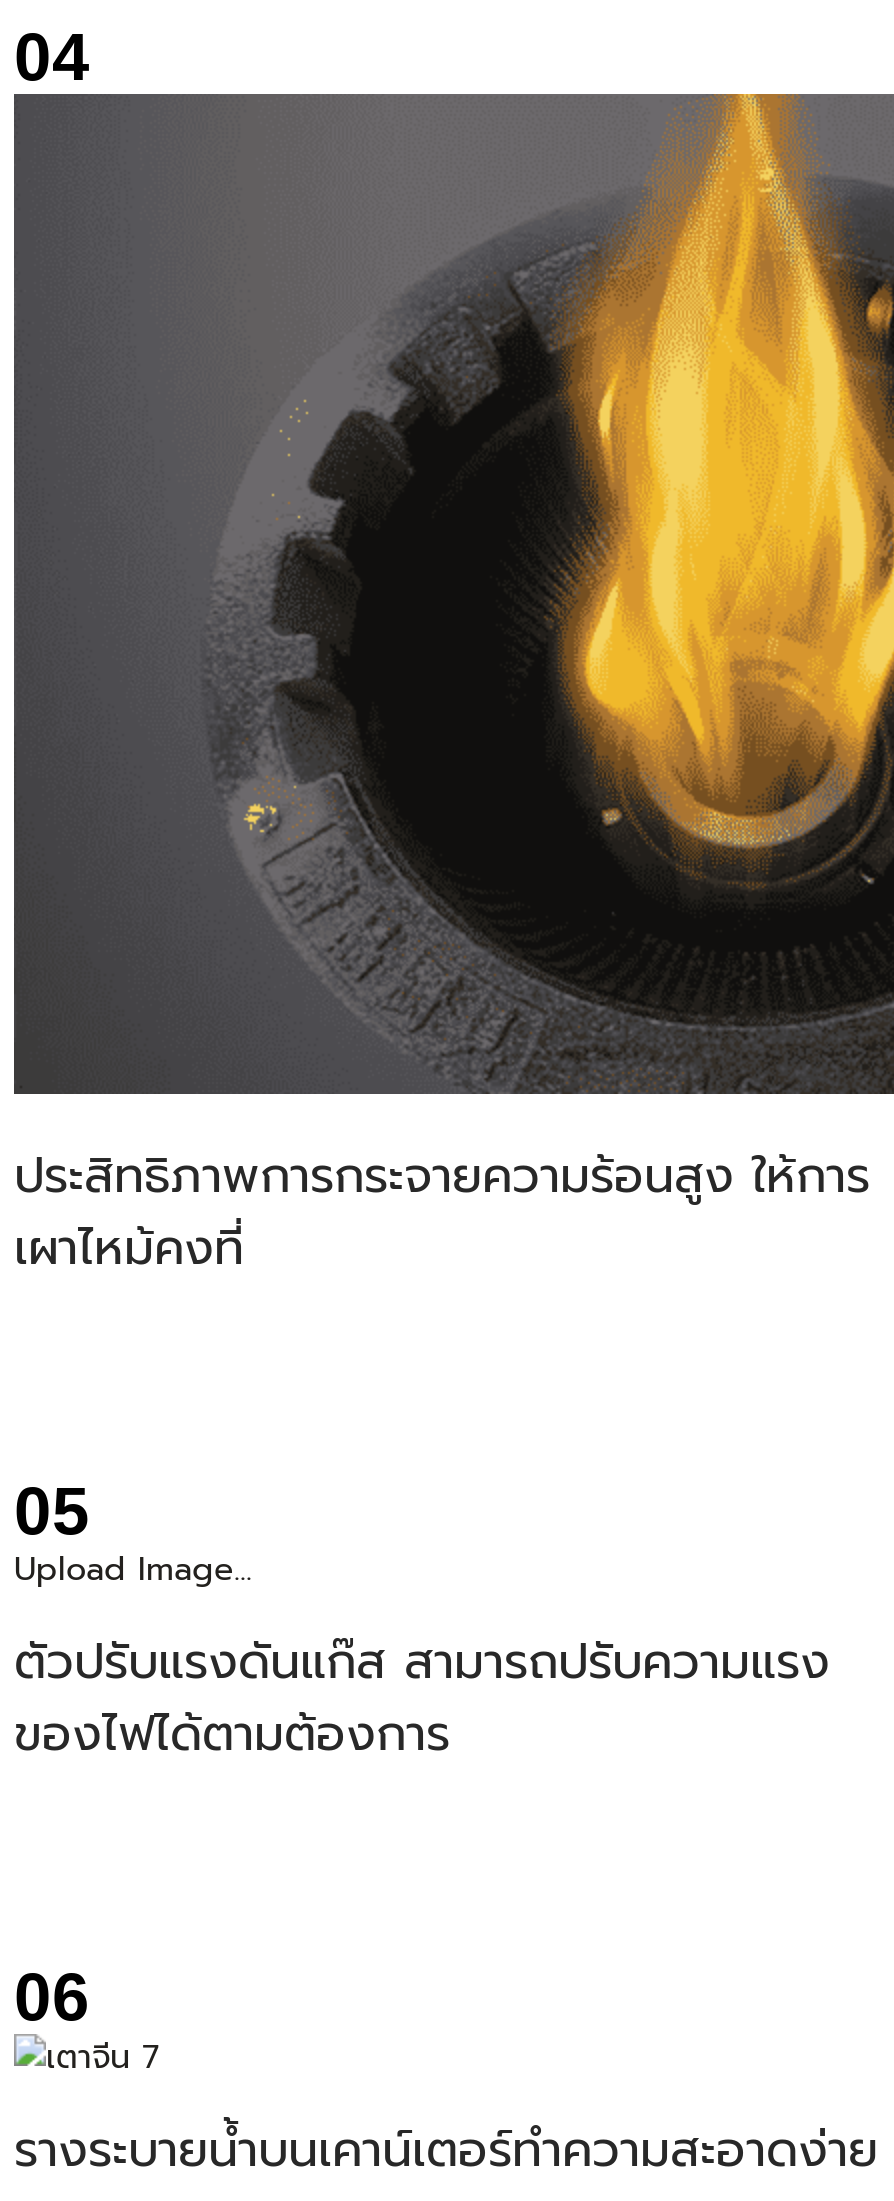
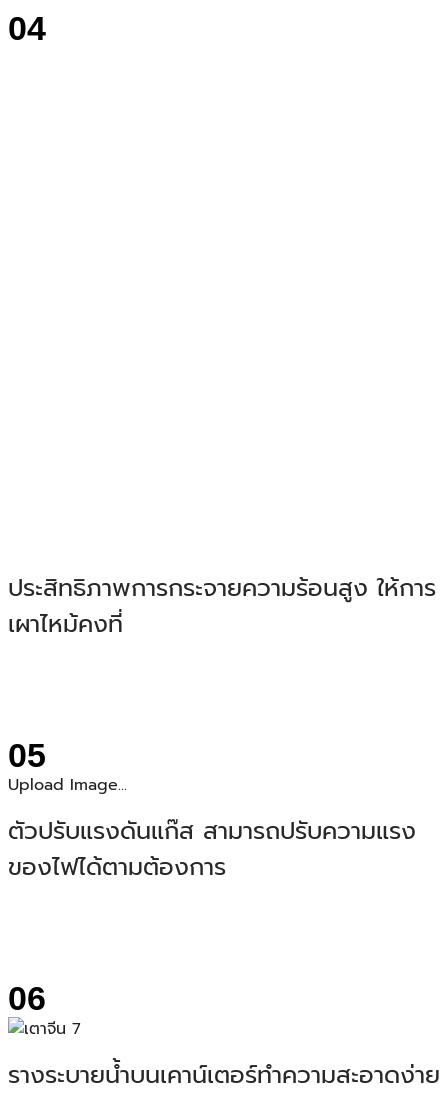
- [image]
